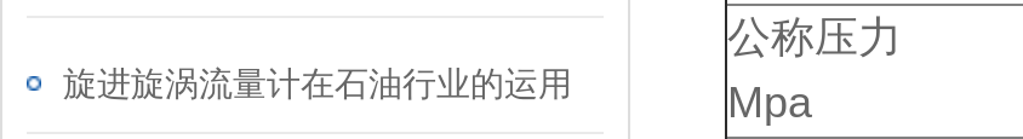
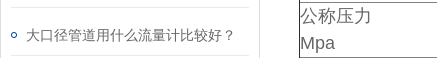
- 旋进旋涡流量计在石油行业的运用
+ 大口径管道用什么流量计比较好？
